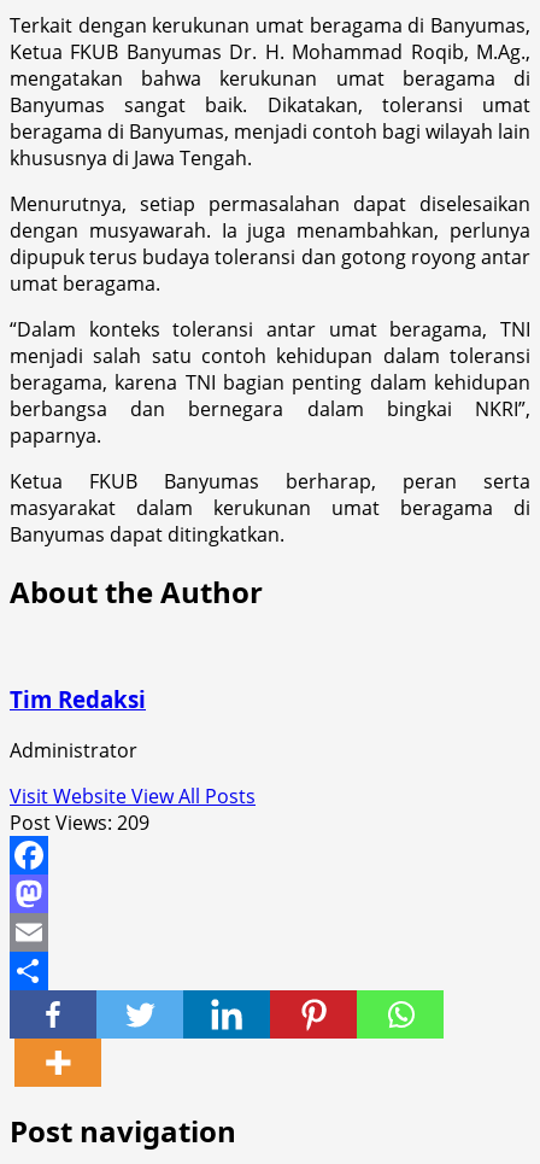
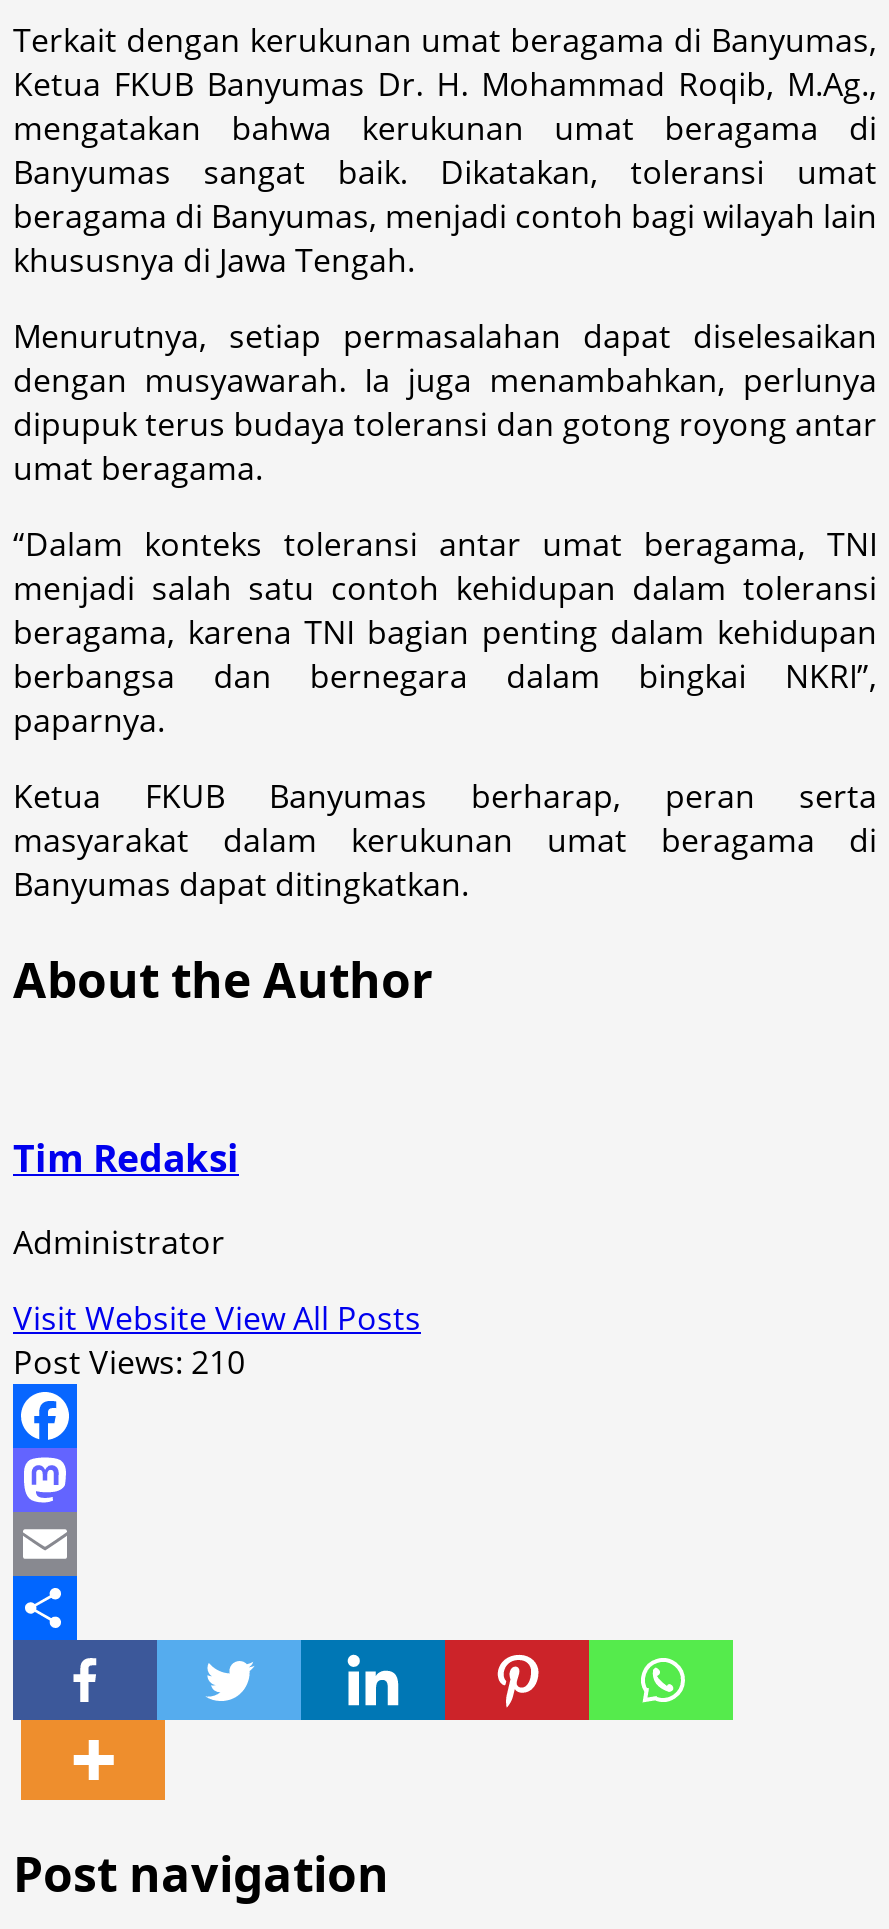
- Post Views: 209
+ Post Views: 210
